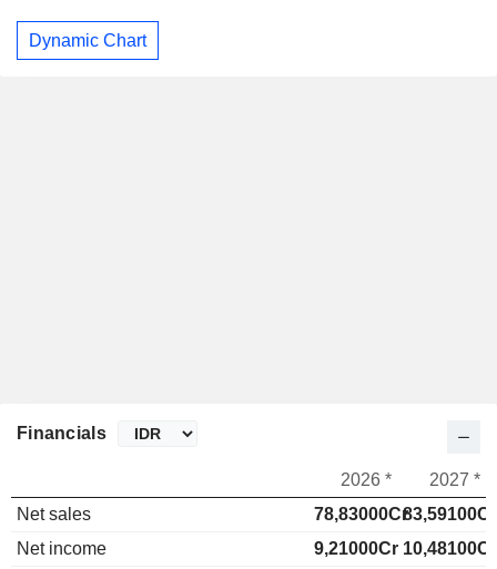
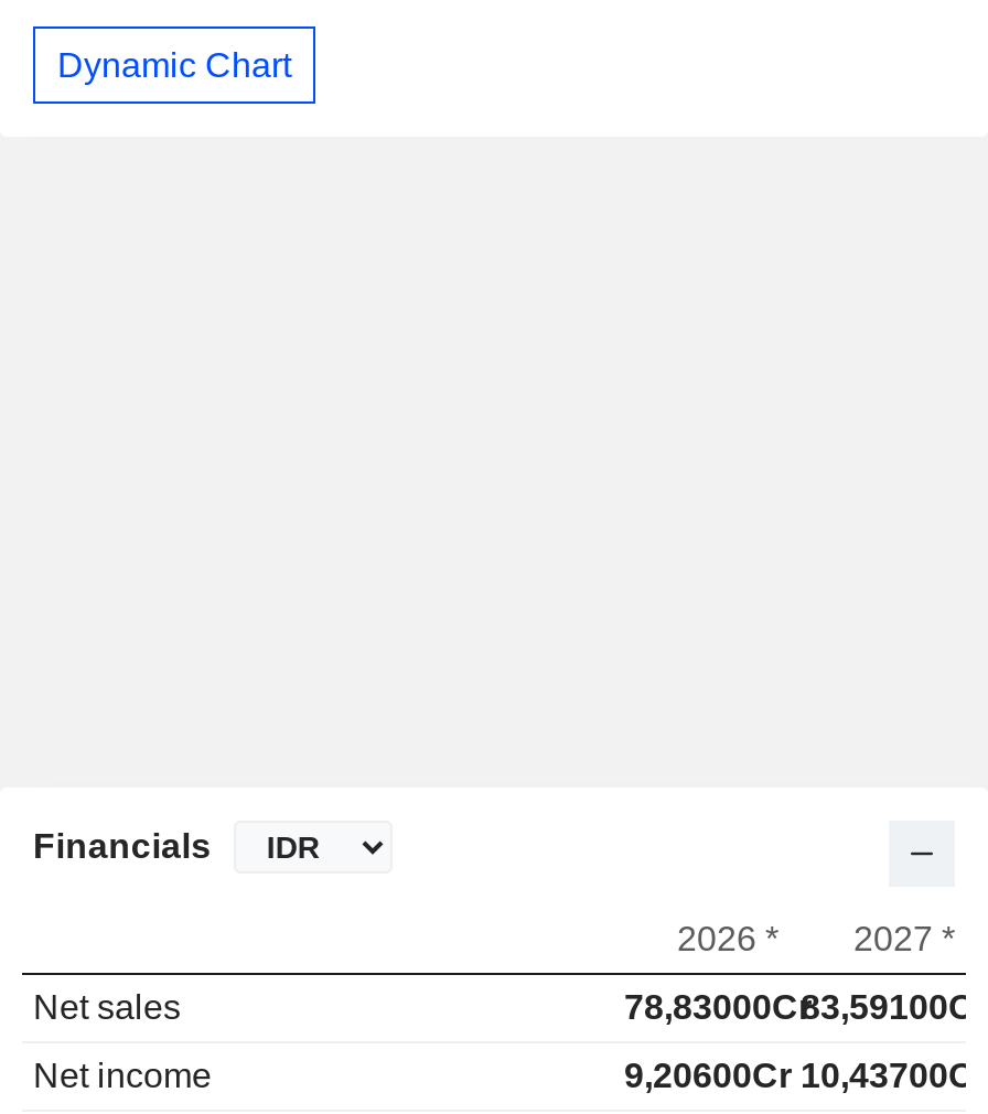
- 9,21000Cr 10,48100Cr
+ 9,20600Cr 10,43700Cr
